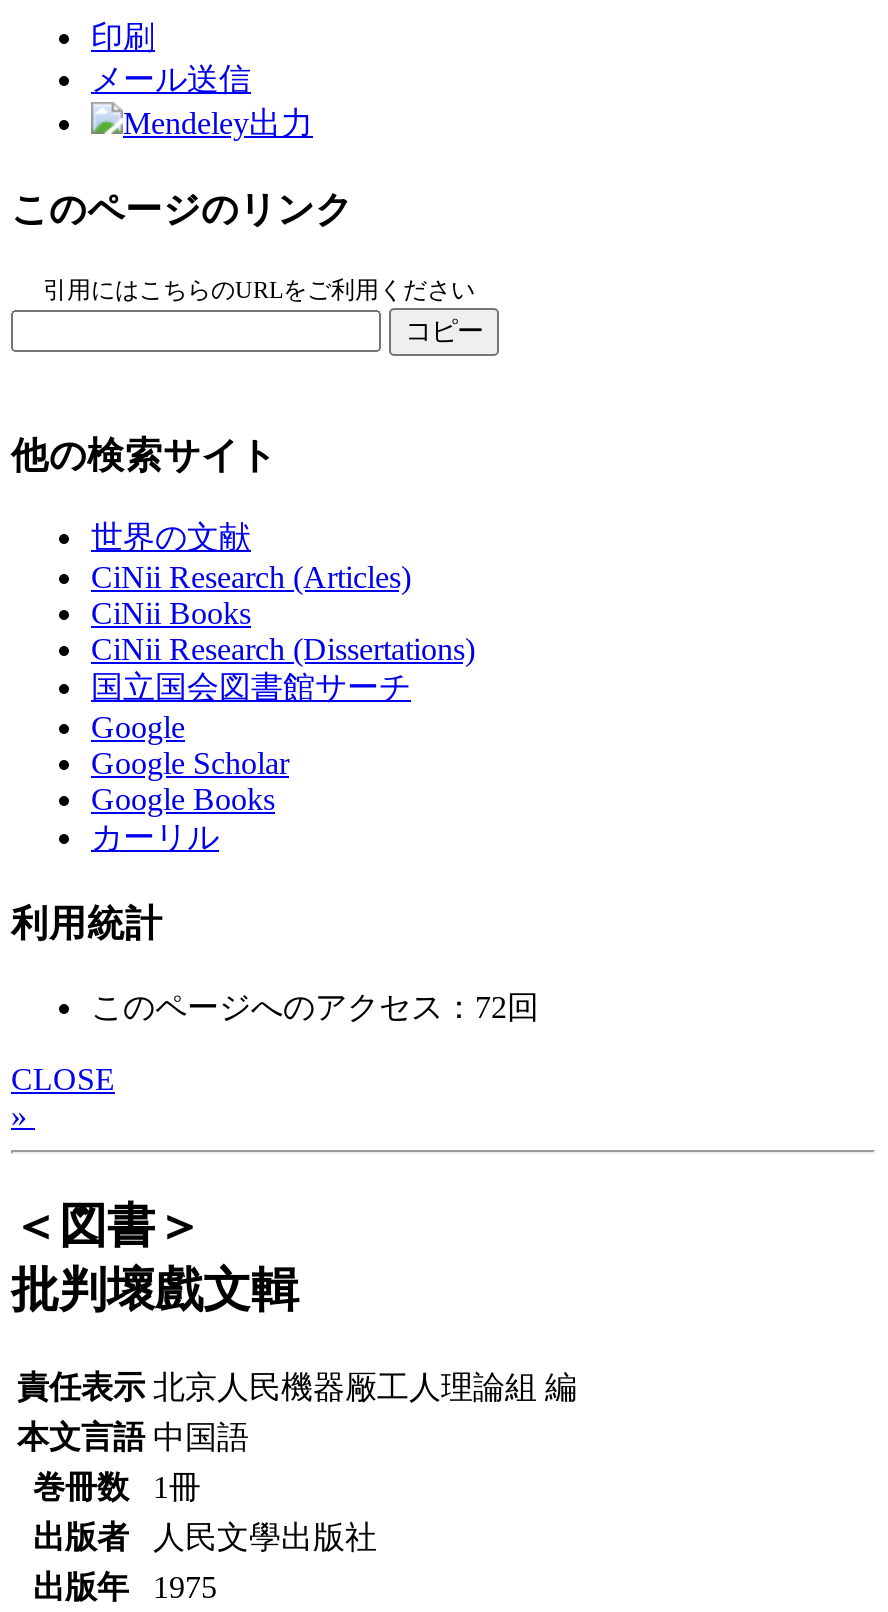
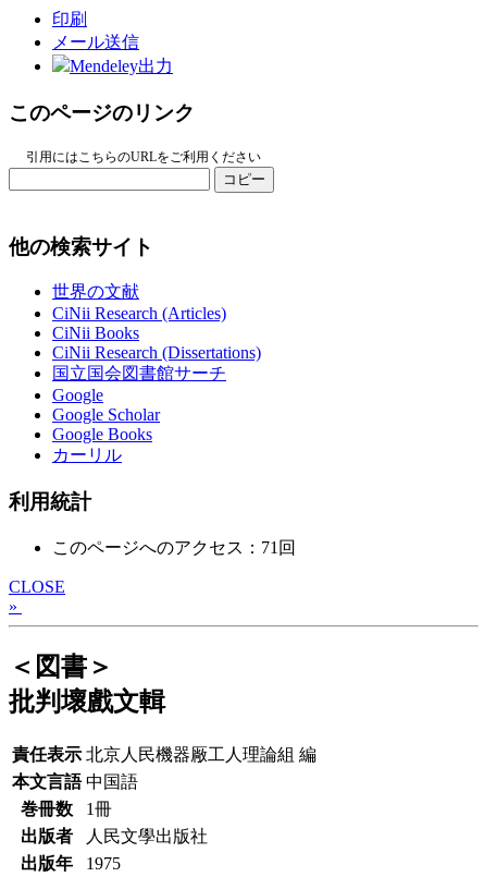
- このページへのアクセス：72回
+ このページへのアクセス：71回
